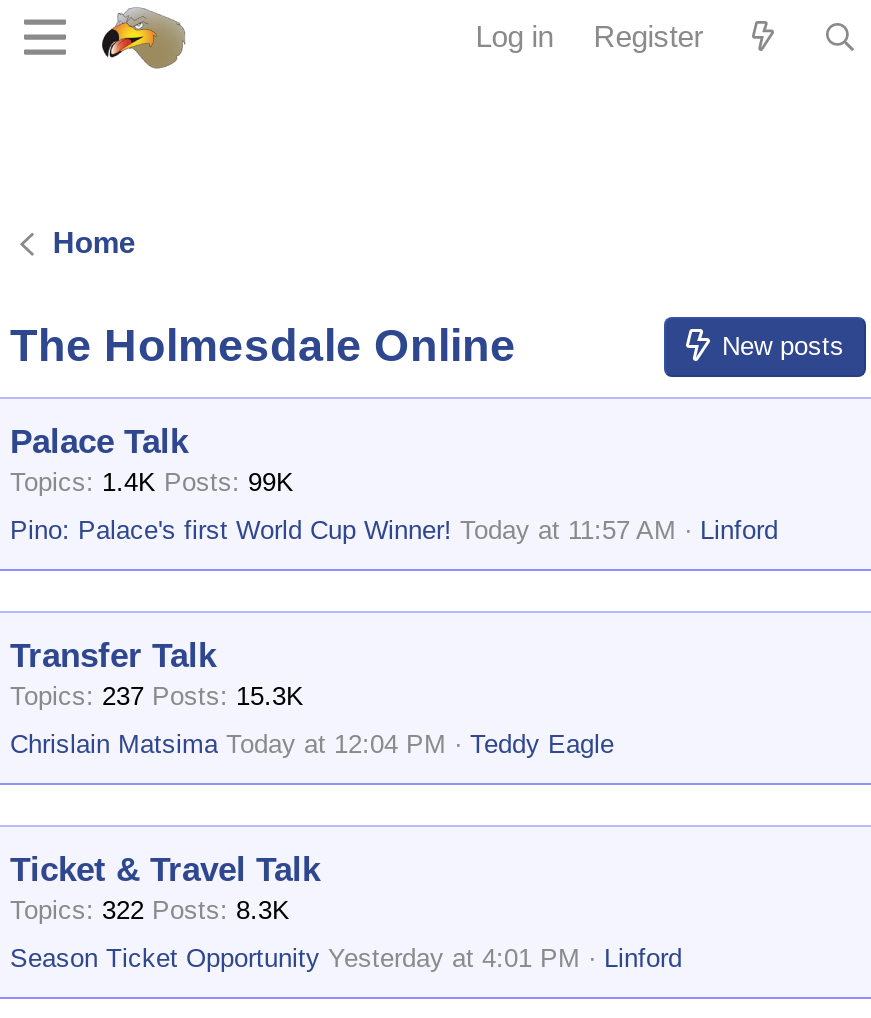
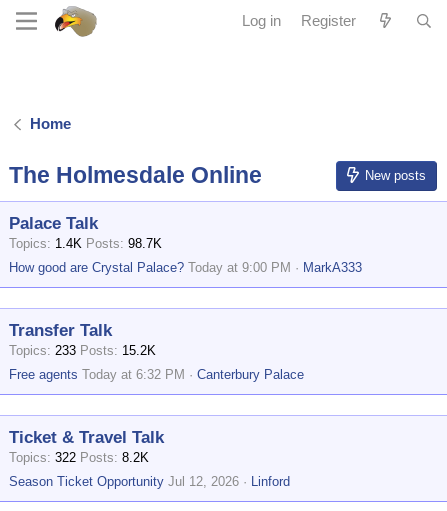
- Topics 1.4K Posts 99K
+ Topics 1.4K Posts 98.7K

- Pino: Palace's first World Cup Winner! Today at 11:57 AM
- Linford
+ How good are Crystal Palace? Today at 9:00 PM
+ MarkA333

- Topics 237 Posts 15.3K
+ Topics 233 Posts 15.2K

- Chrislain Matsima Today at 12:04 PM
- Teddy Eagle
+ Free agents Today at 6:32 PM
+ Canterbury Palace

- Topics 322 Posts 8.3K
+ Topics 322 Posts 8.2K

- Season Ticket Opportunity Yesterday at 4:01 PM
+ Season Ticket Opportunity Jul 12, 2026
